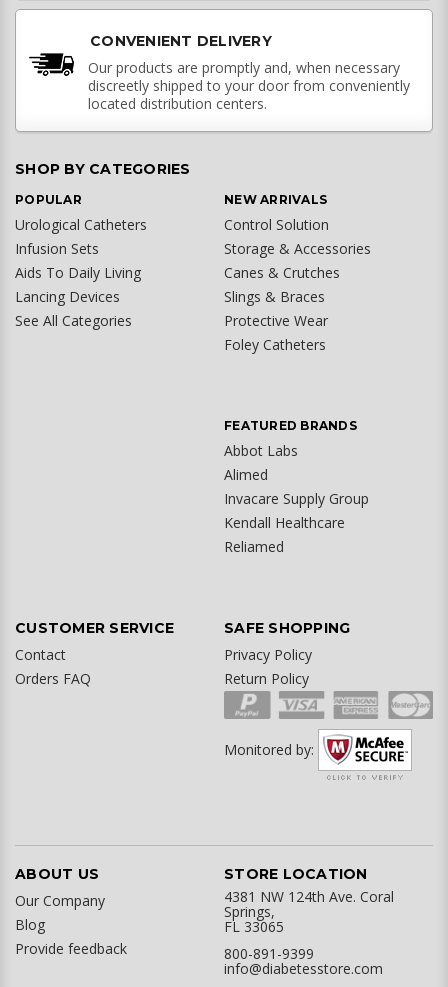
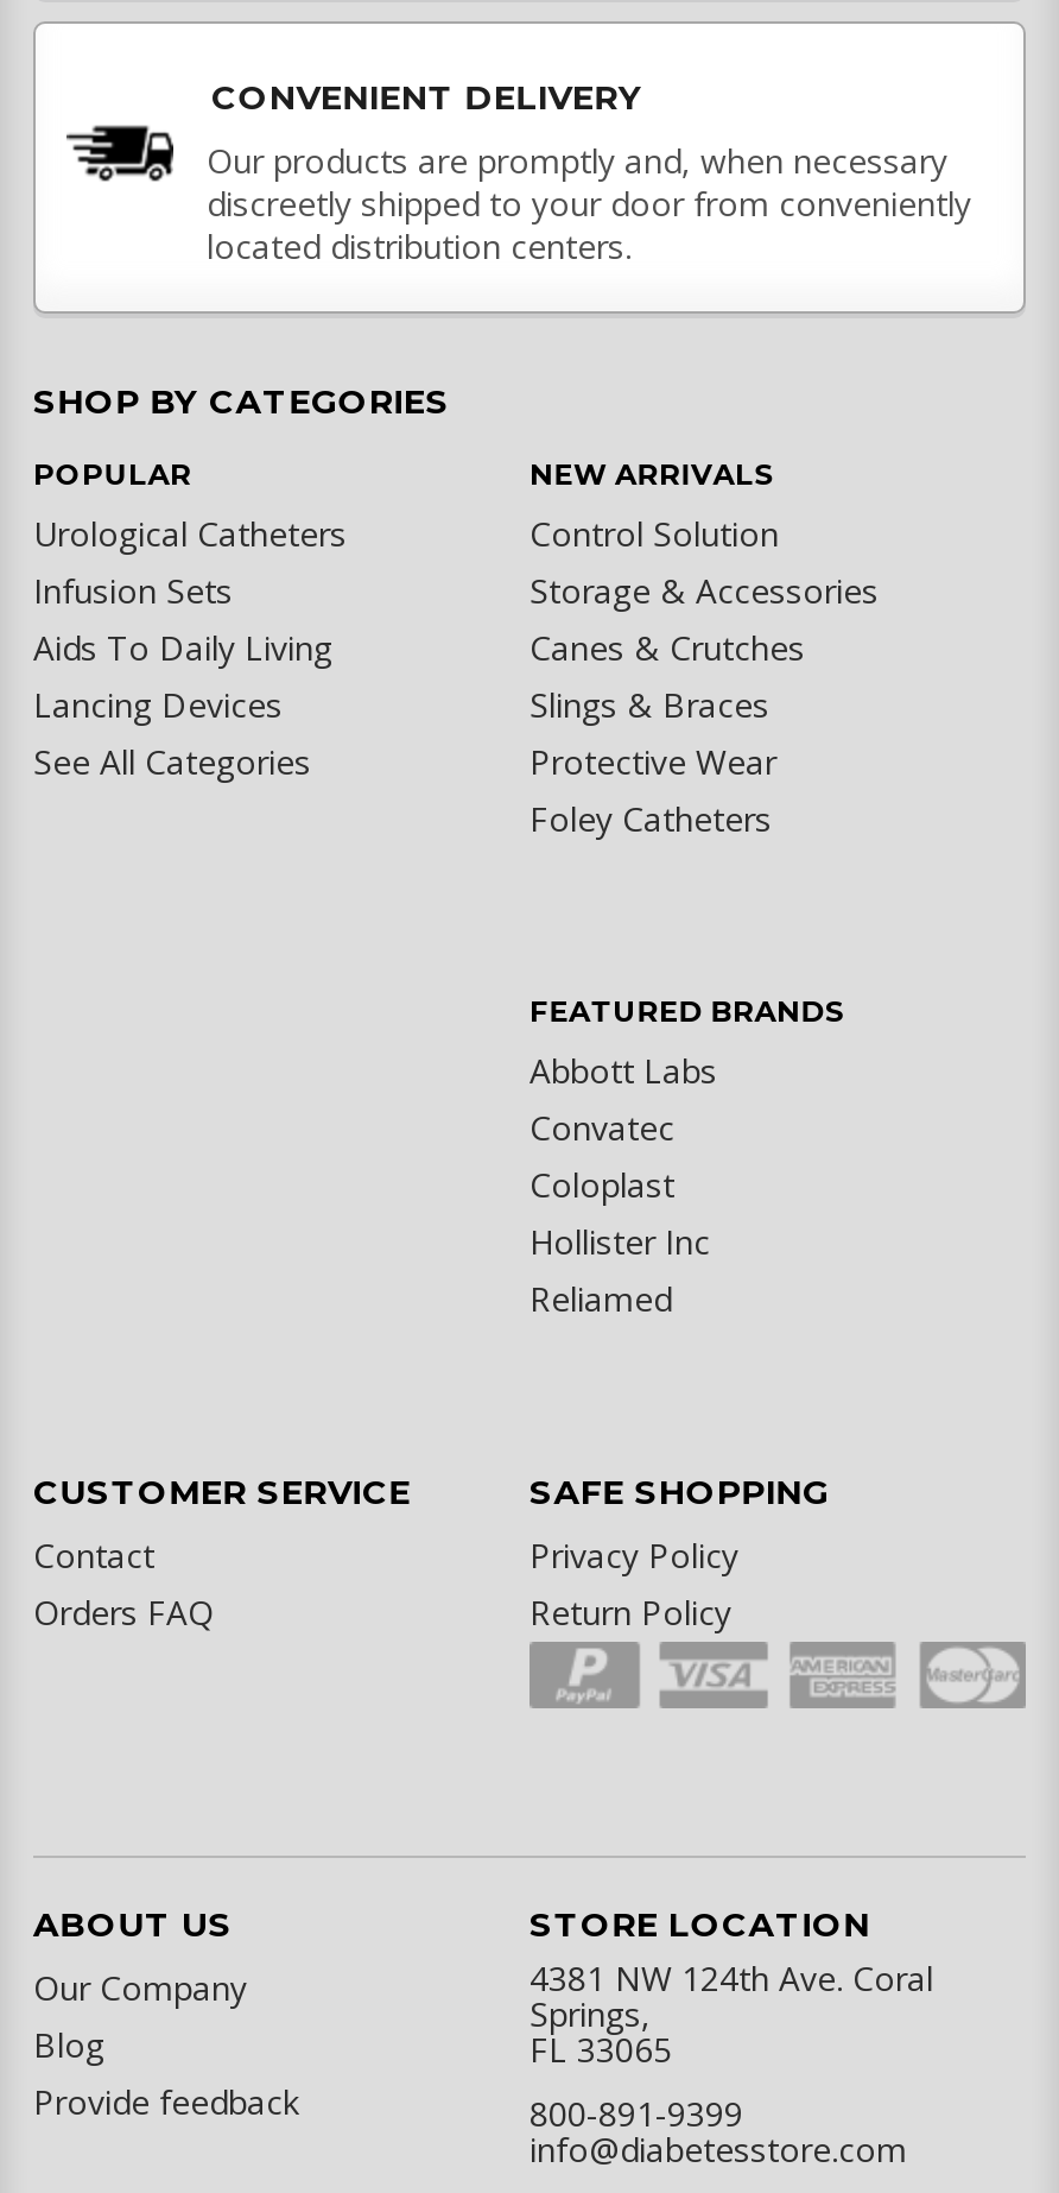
- Abbot Labs
- Alimed
- Invacare Supply Group
- Kendall Healthcare
+ Abbott Labs
+ Convatec
+ Coloplast
+ Hollister Inc

- [image]
- Monitored by:
